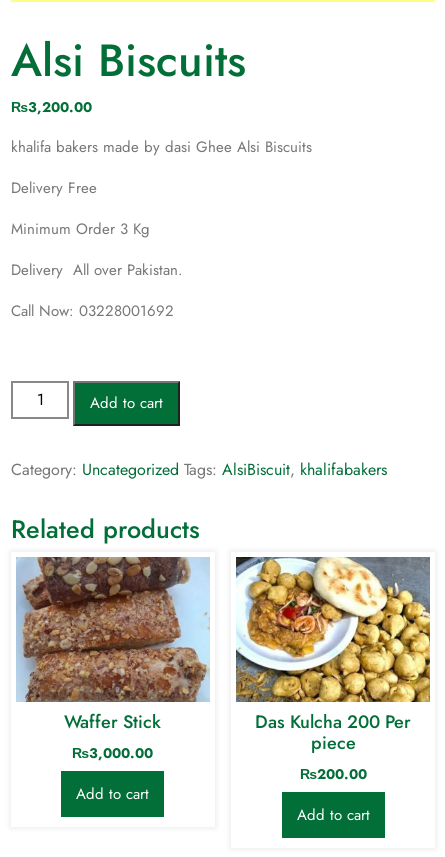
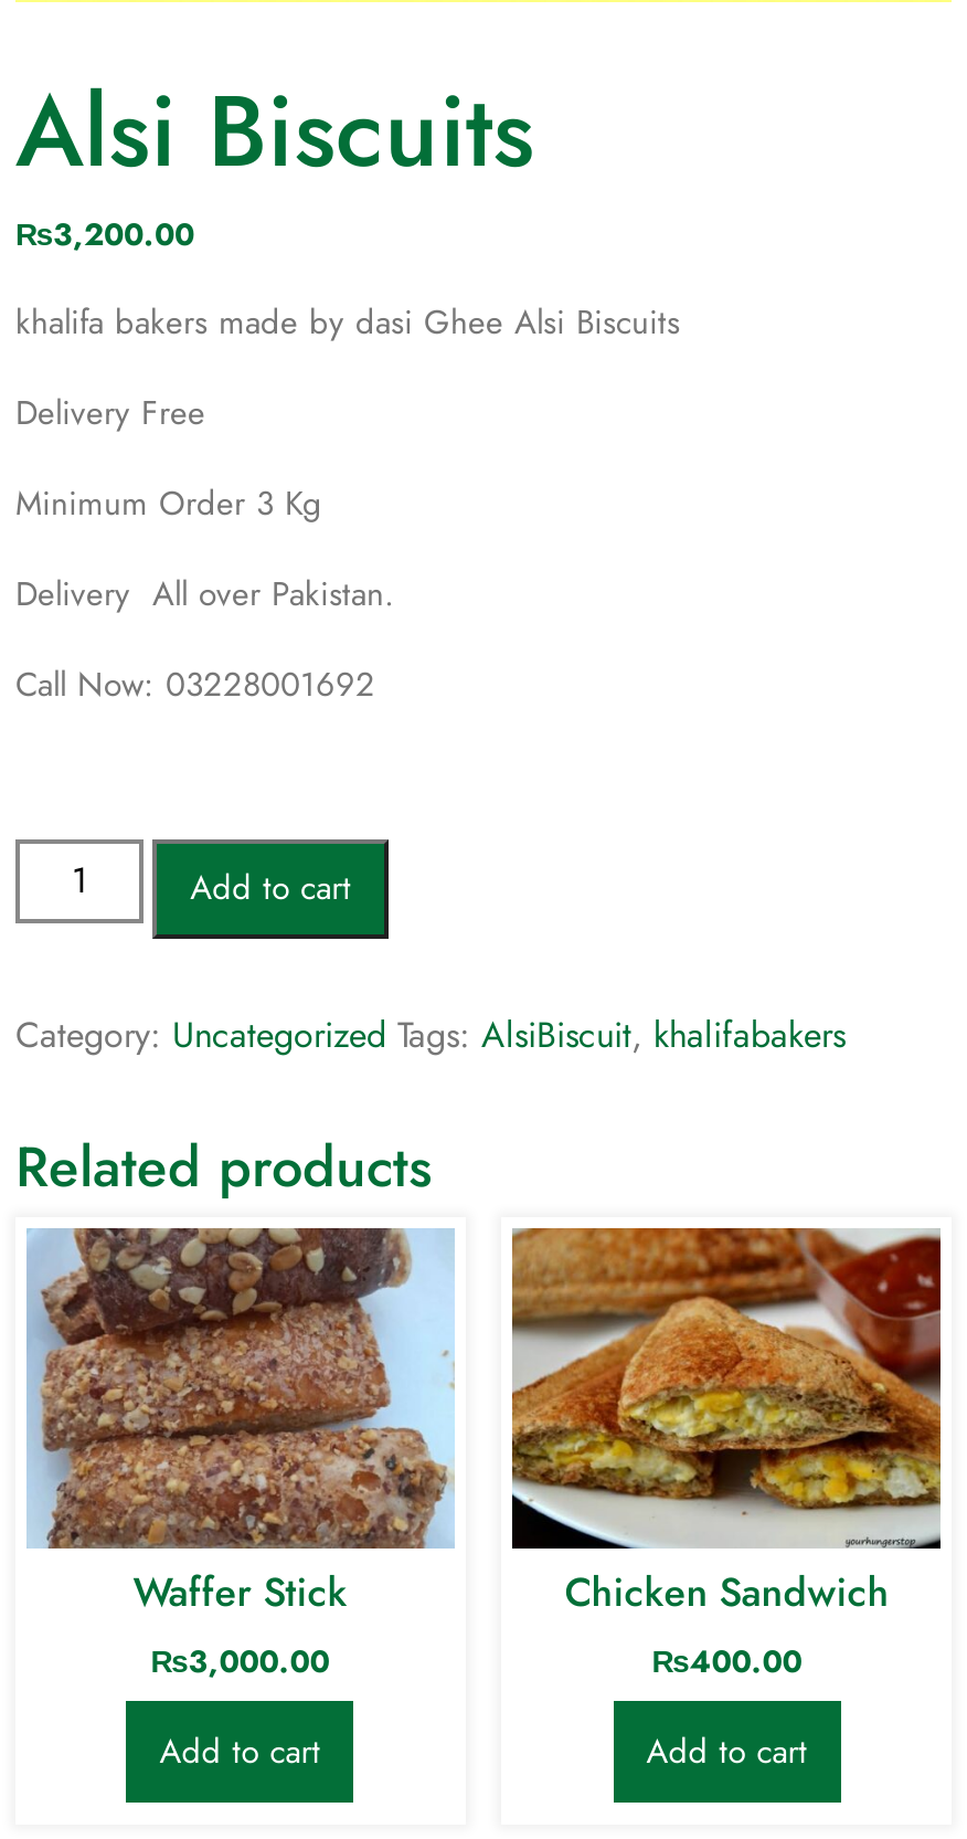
- [image]
- Das Kulcha 200 Per
- piece
- ₨200.00
+ [image]
+ Chicken Sandwich
+ ₨400.00
